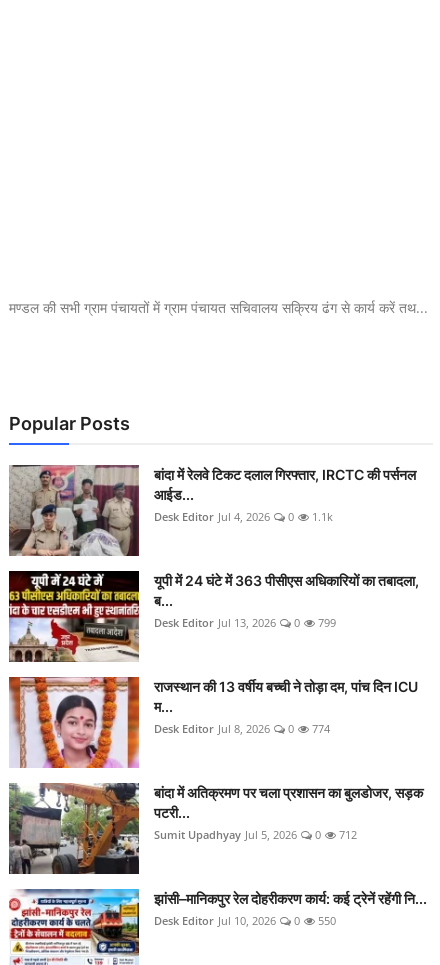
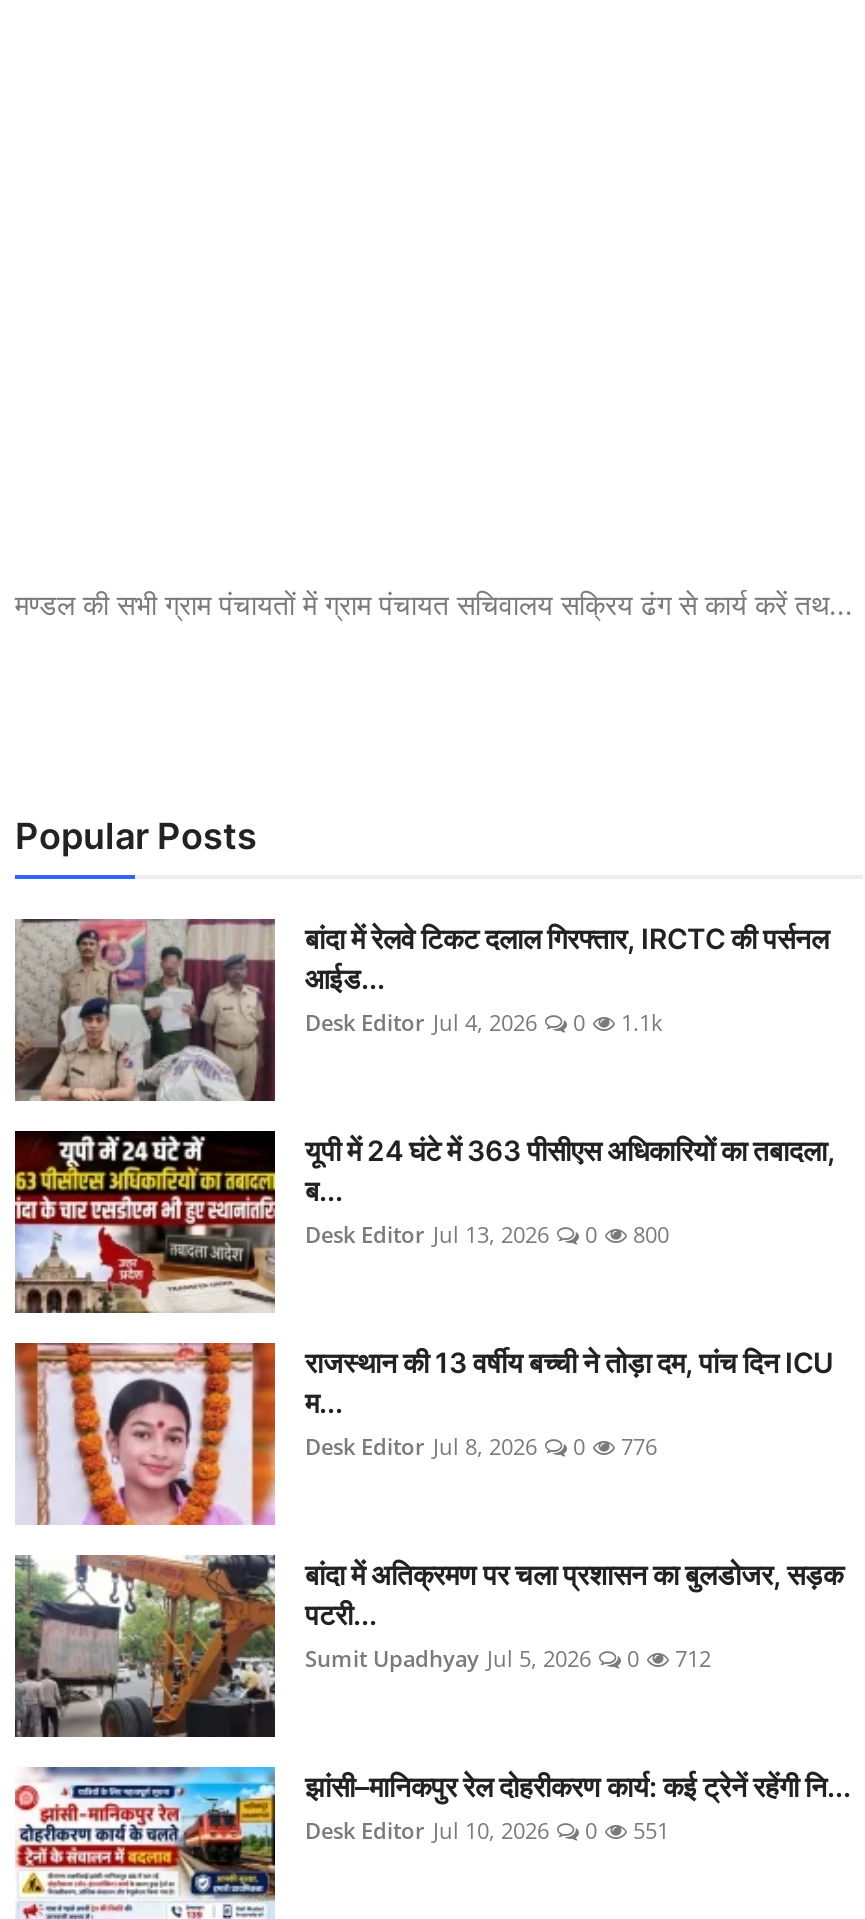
- Desk Editor Jul 13, 2026 0 799
+ Desk Editor Jul 13, 2026 0 800

- Desk Editor Jul 8, 2026 0 774
+ Desk Editor Jul 8, 2026 0 776

- Desk Editor Jul 10, 2026 0 550
+ Desk Editor Jul 10, 2026 0 551
